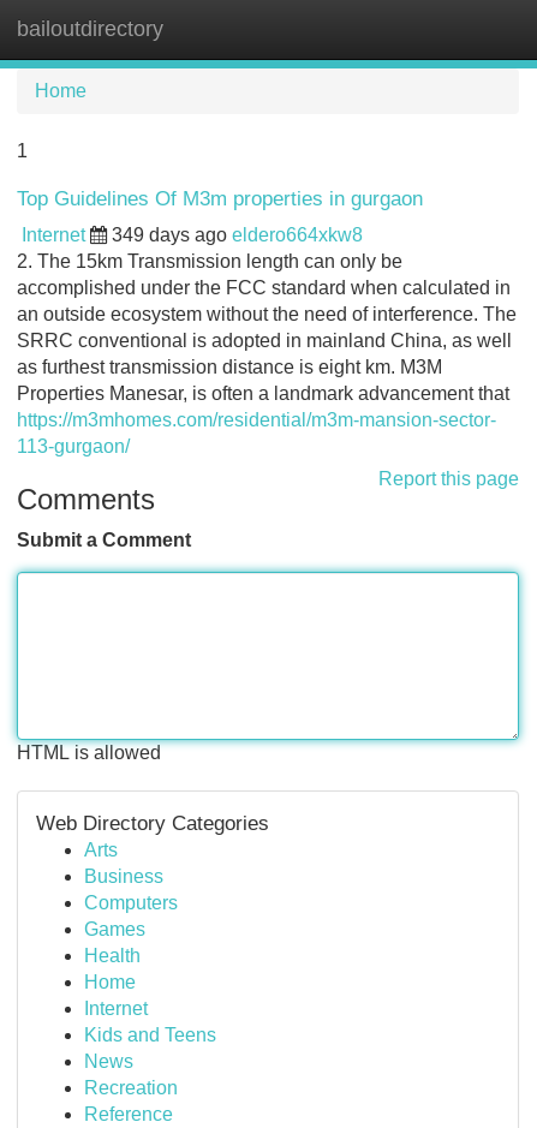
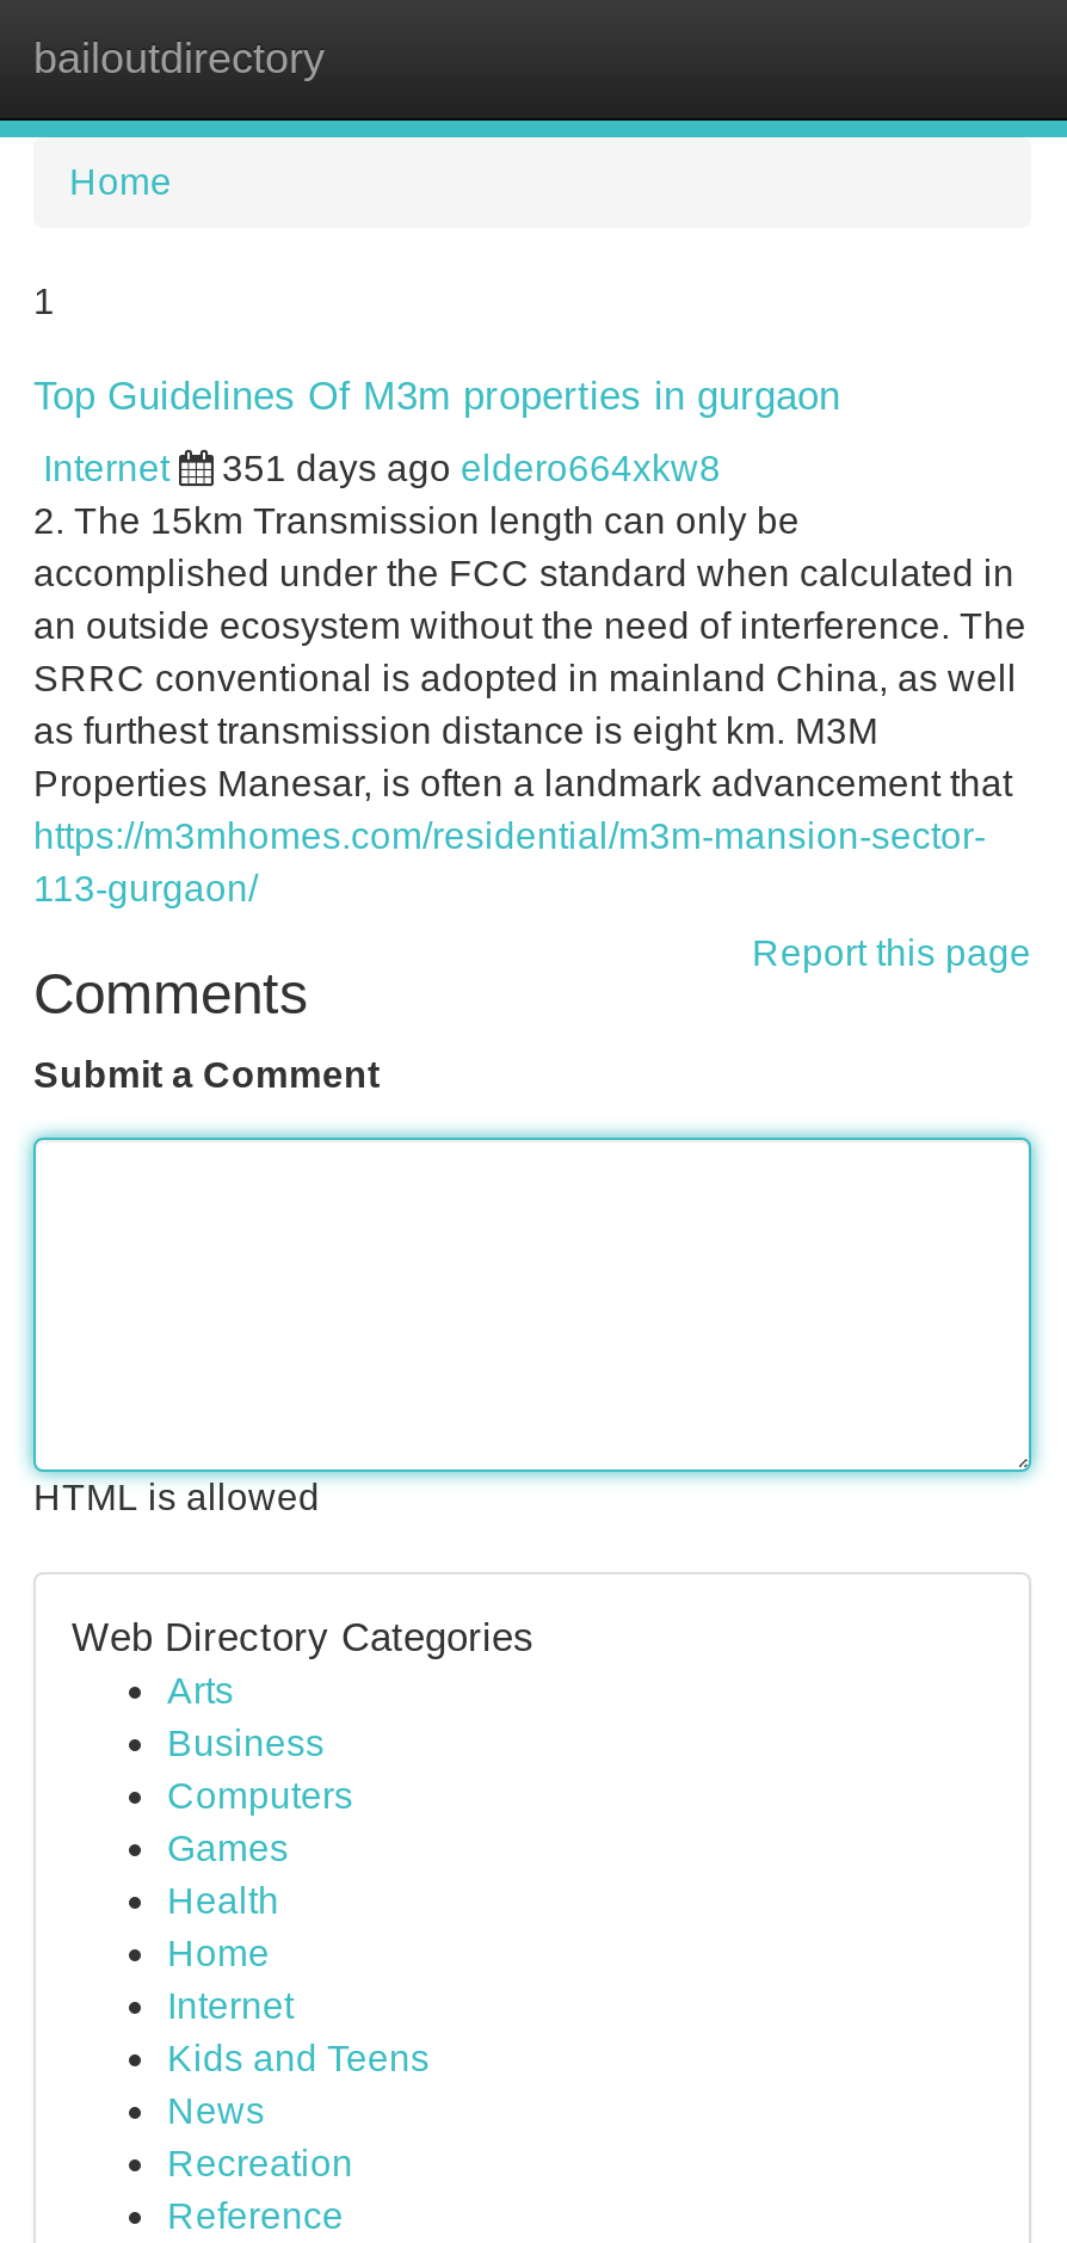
- 349 days ago eldero664xkw8
+ 351 days ago eldero664xkw8
